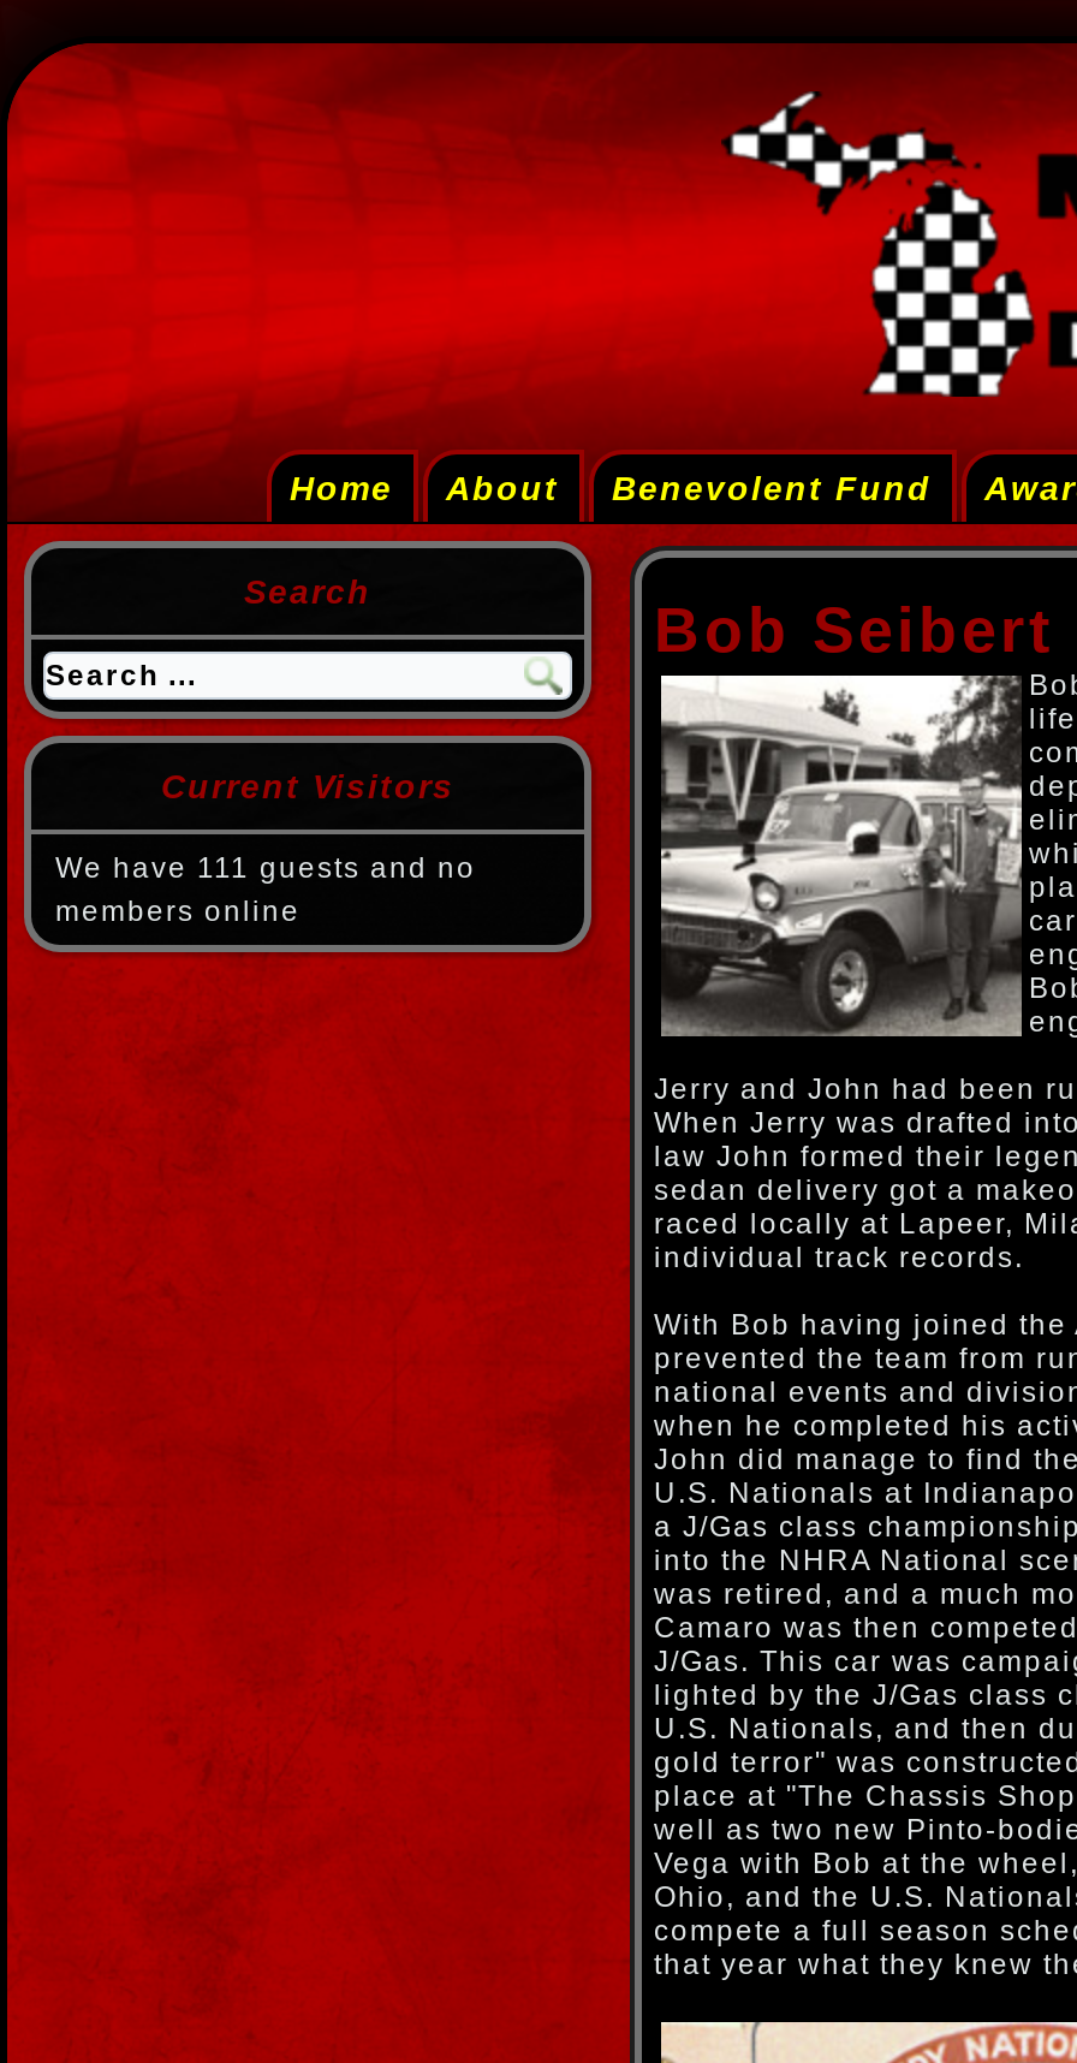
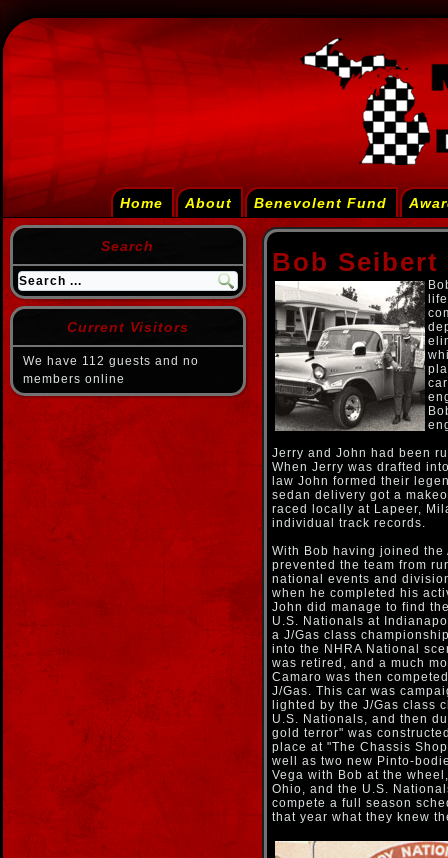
- We have 111 guests and no
+ We have 112 guests and no
